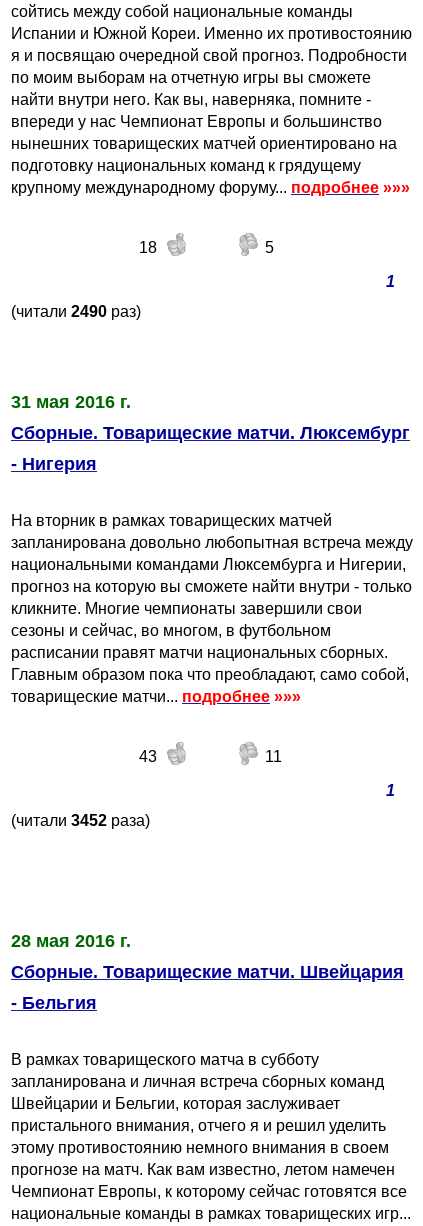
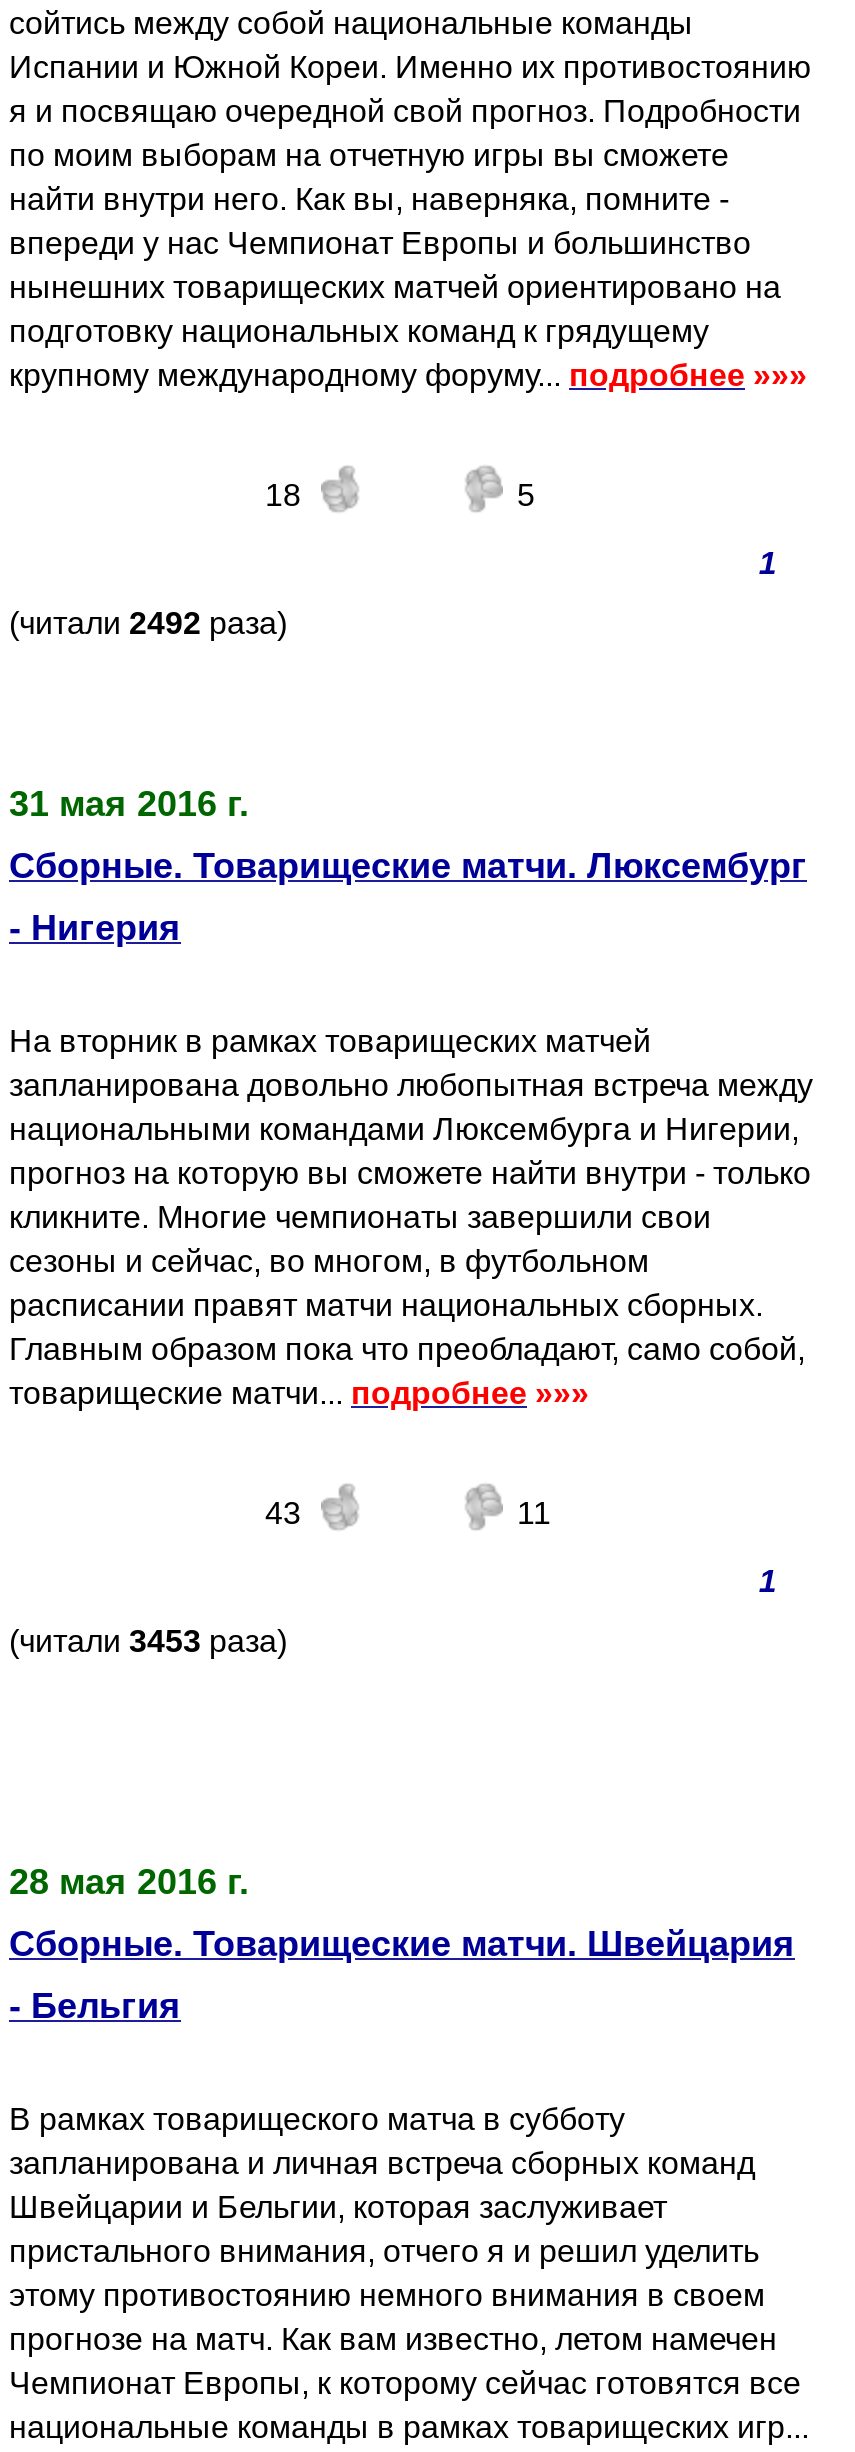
- (читали 2490 раз)
+ (читали 2492 раза)

- (читали 3452 раза)
+ (читали 3453 раза)
